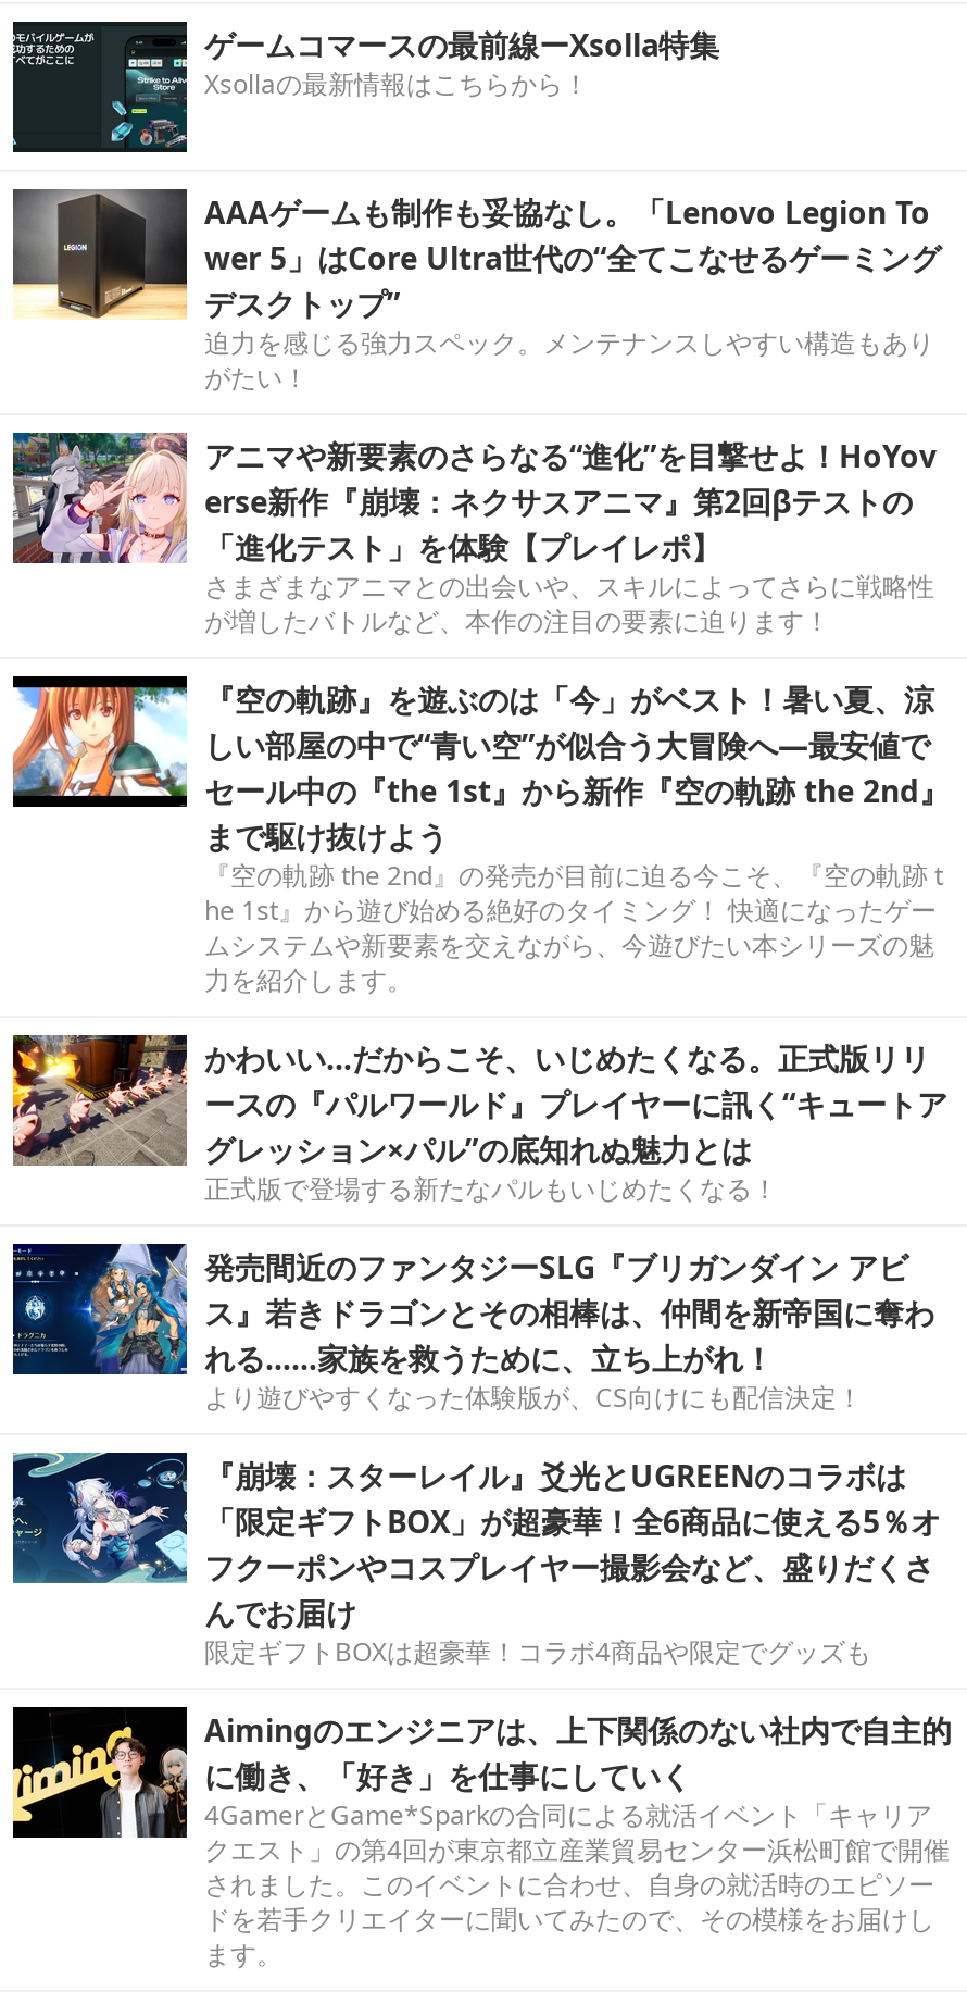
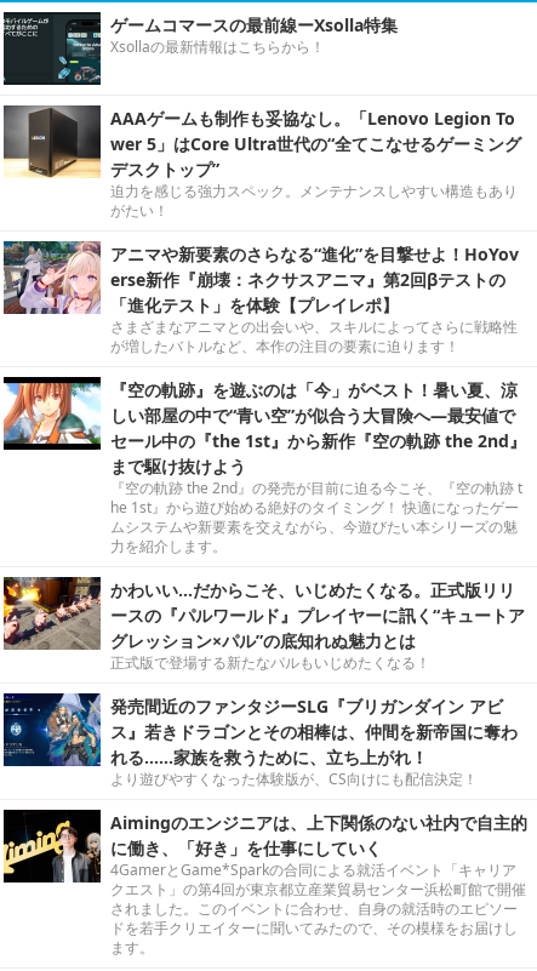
- [image]
- 『崩壊：スターレイル』爻光とUGREENのコラボは
- 「限定ギフトBOX」が超豪華！全6商品に使える5％オ
- フクーポンやコスプレイヤー撮影会など、盛りだくさ
- んでお届け
- 限定ギフトBOXは超豪華！コラボ4商品や限定でグッズも
